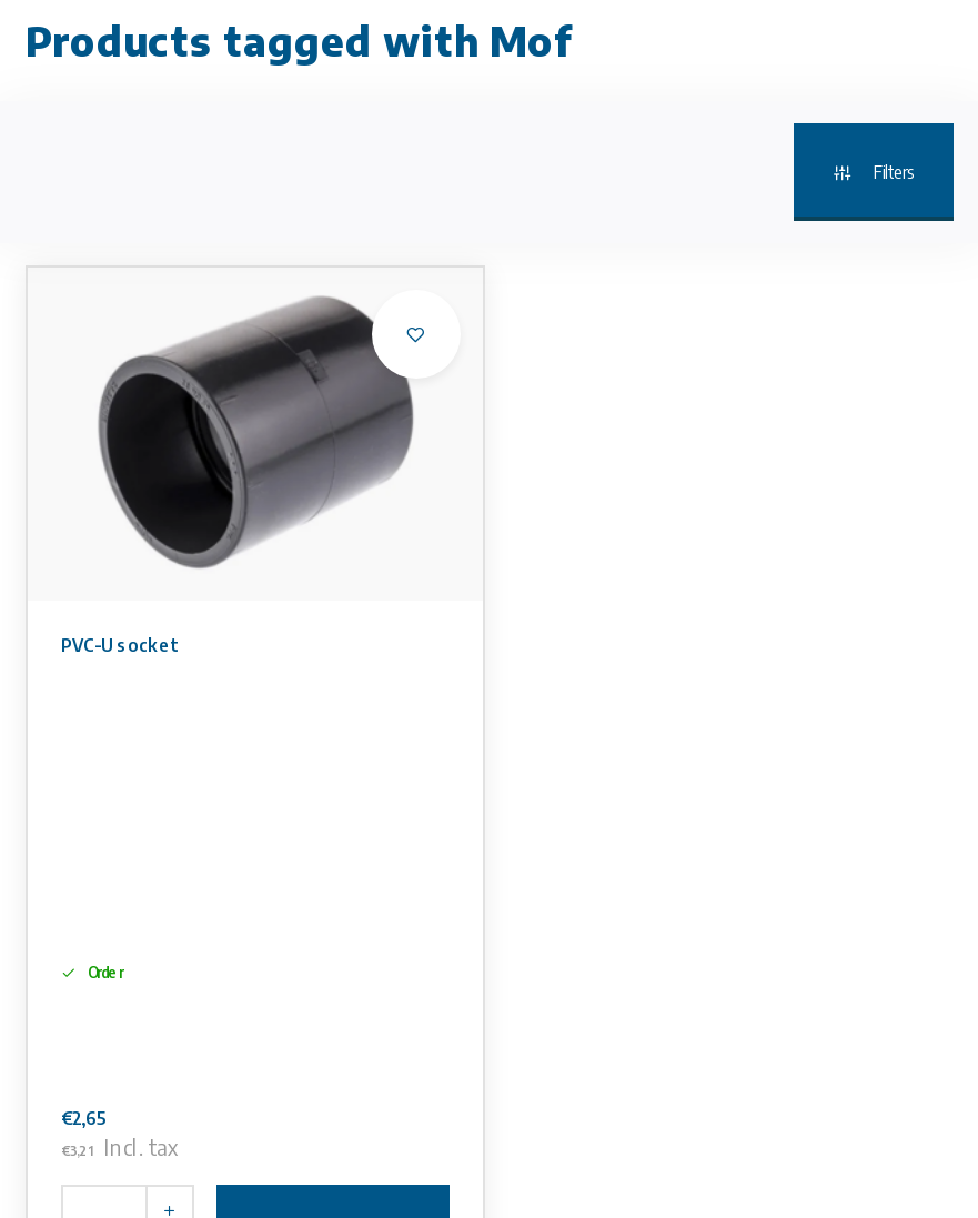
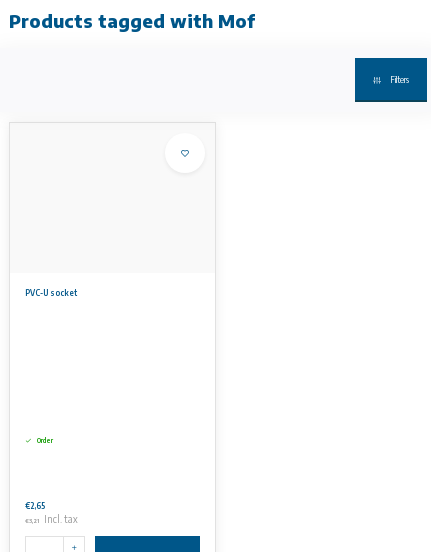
- [image]
